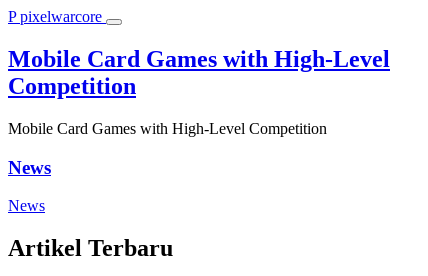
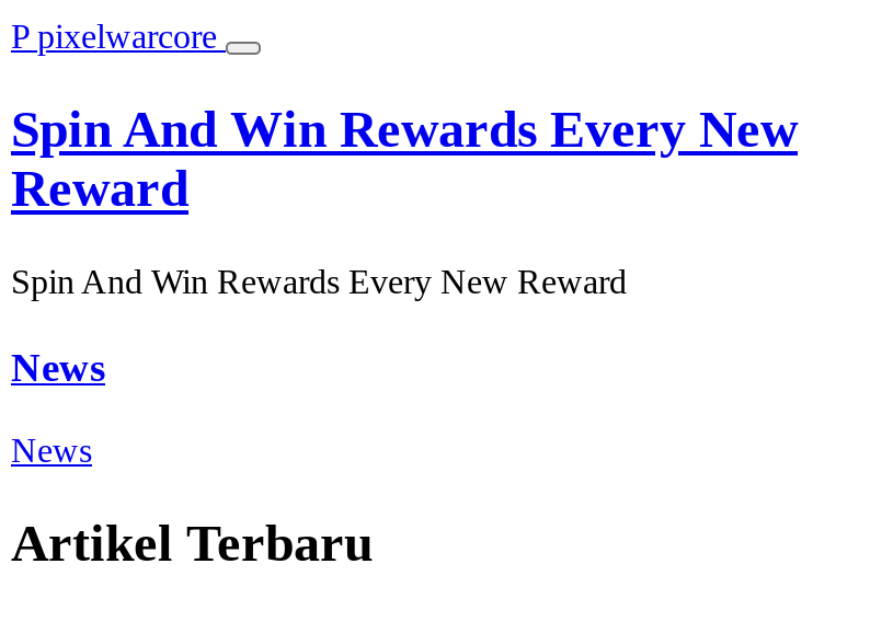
- Mobile Card Games with High-Level
- Competition
+ Spin And Win Rewards Every New
+ Reward

- Mobile Card Games with High-Level Competition
+ Spin And Win Rewards Every New Reward
